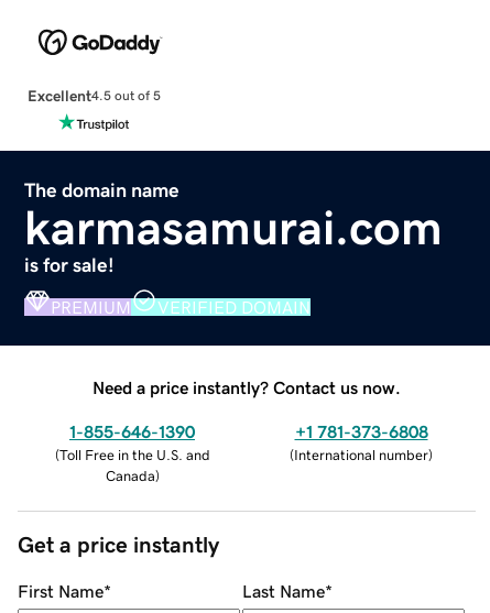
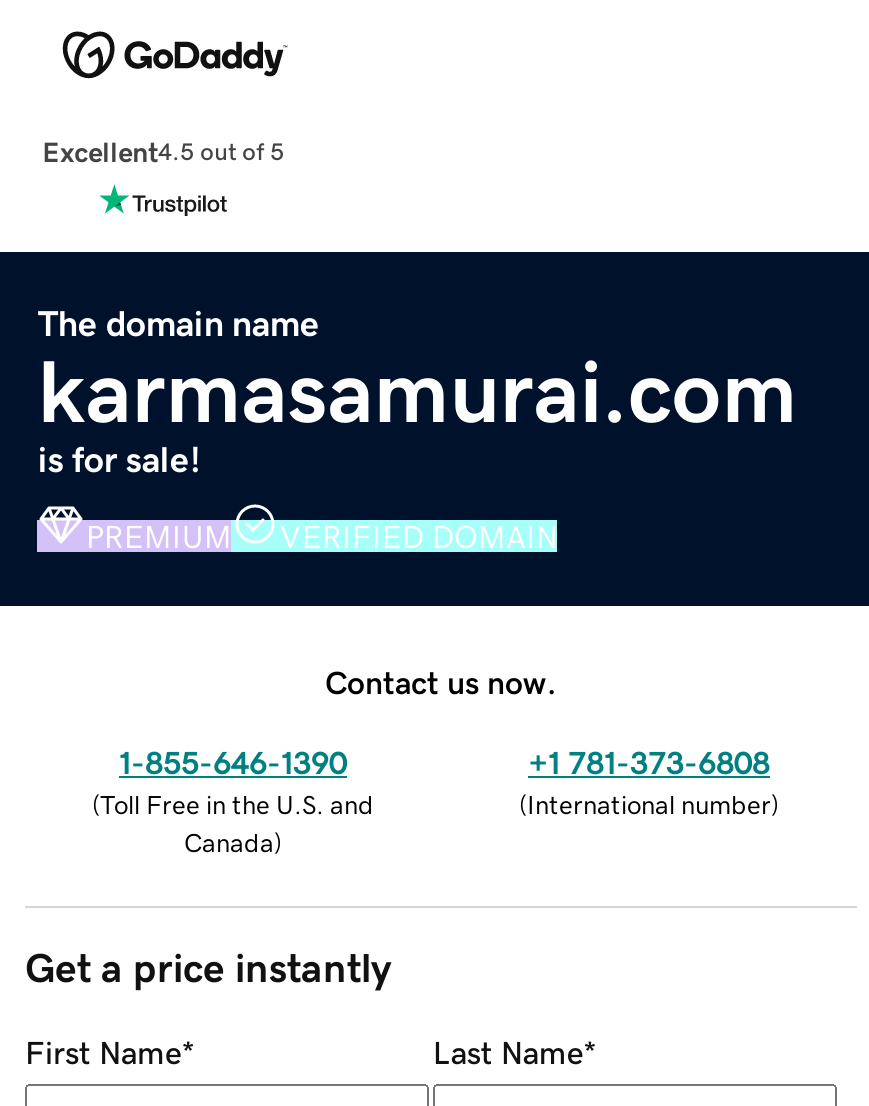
- Need a price instantly? Contact us now.
+ Contact us now.
